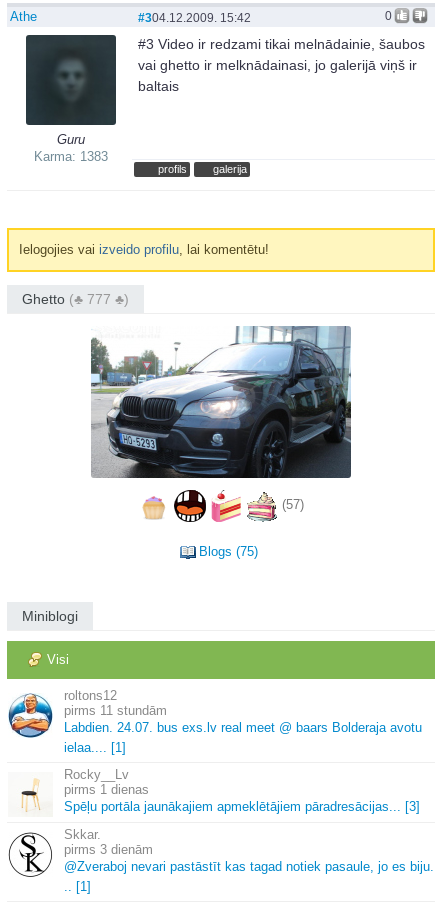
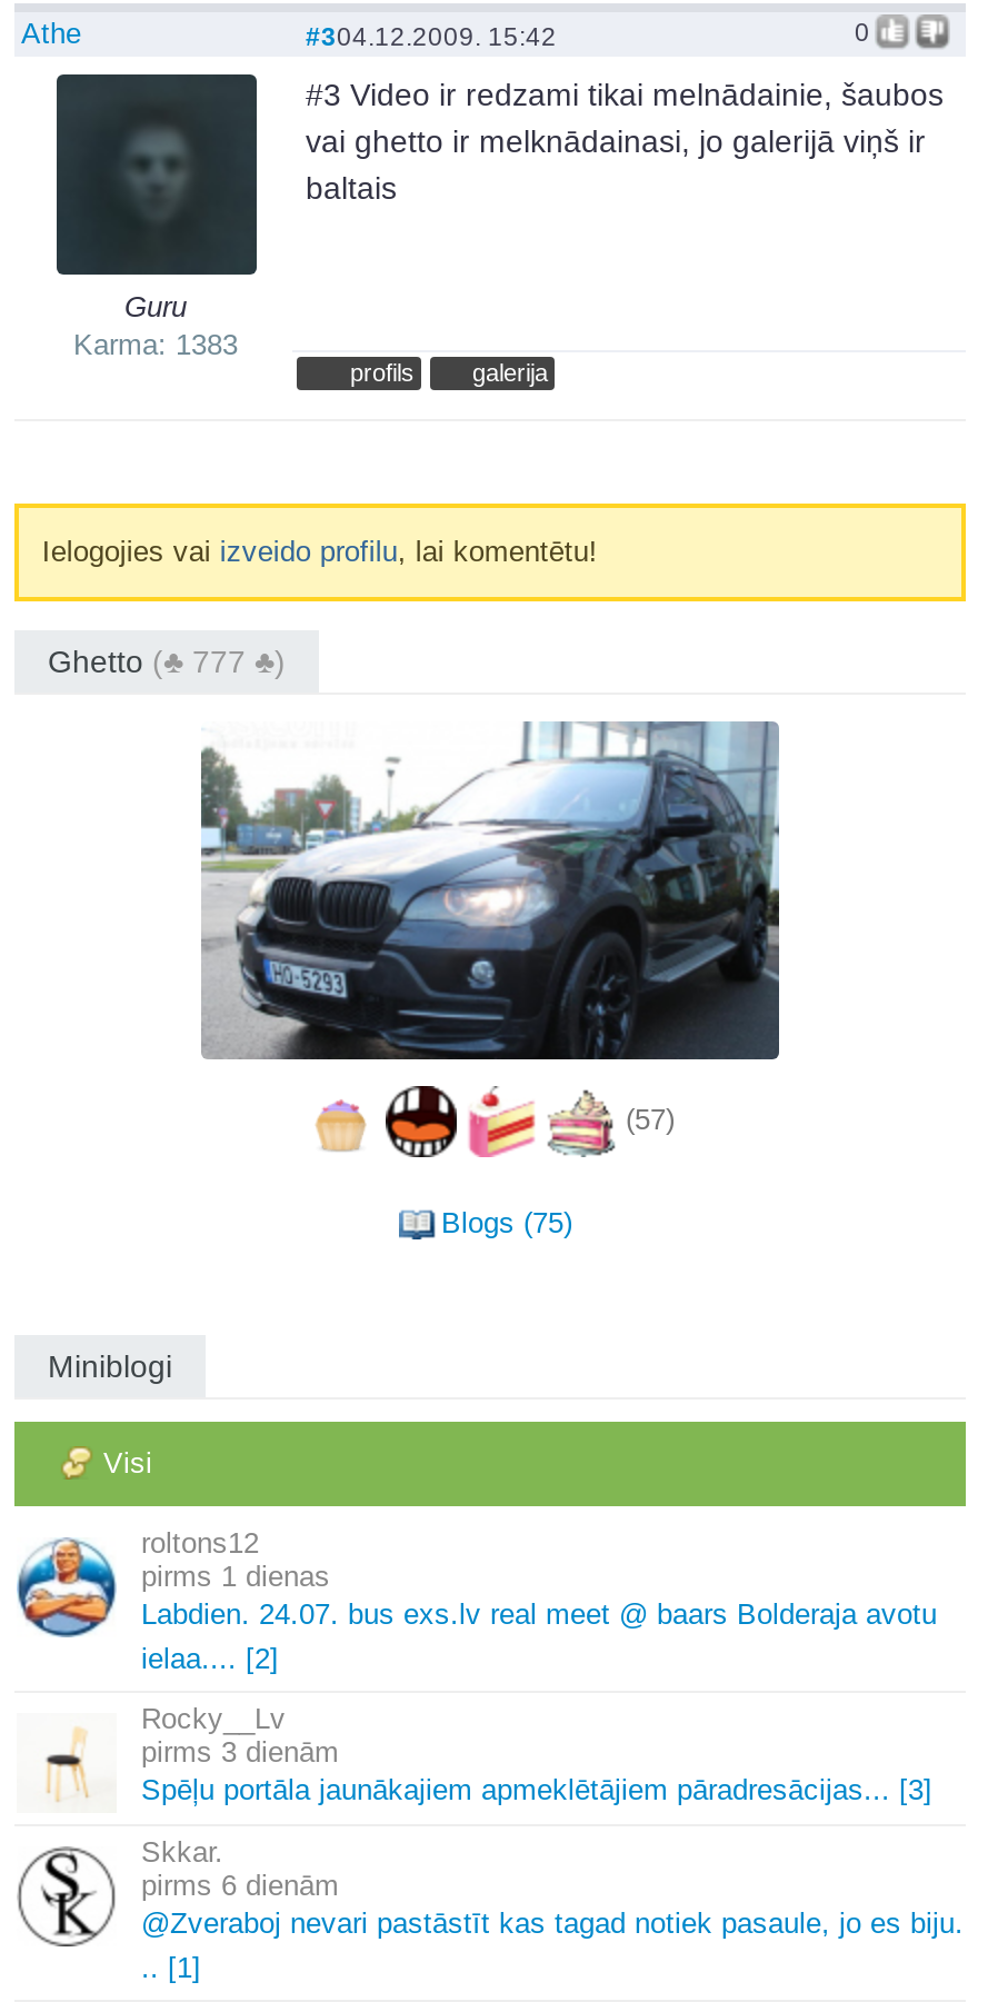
- 11 stundām
+ 1 dienas

- ielaa.... [1]
+ ielaa.... [2]

- 1 dienas
+ 3 dienām

- 3 dienām
+ 6 dienām
